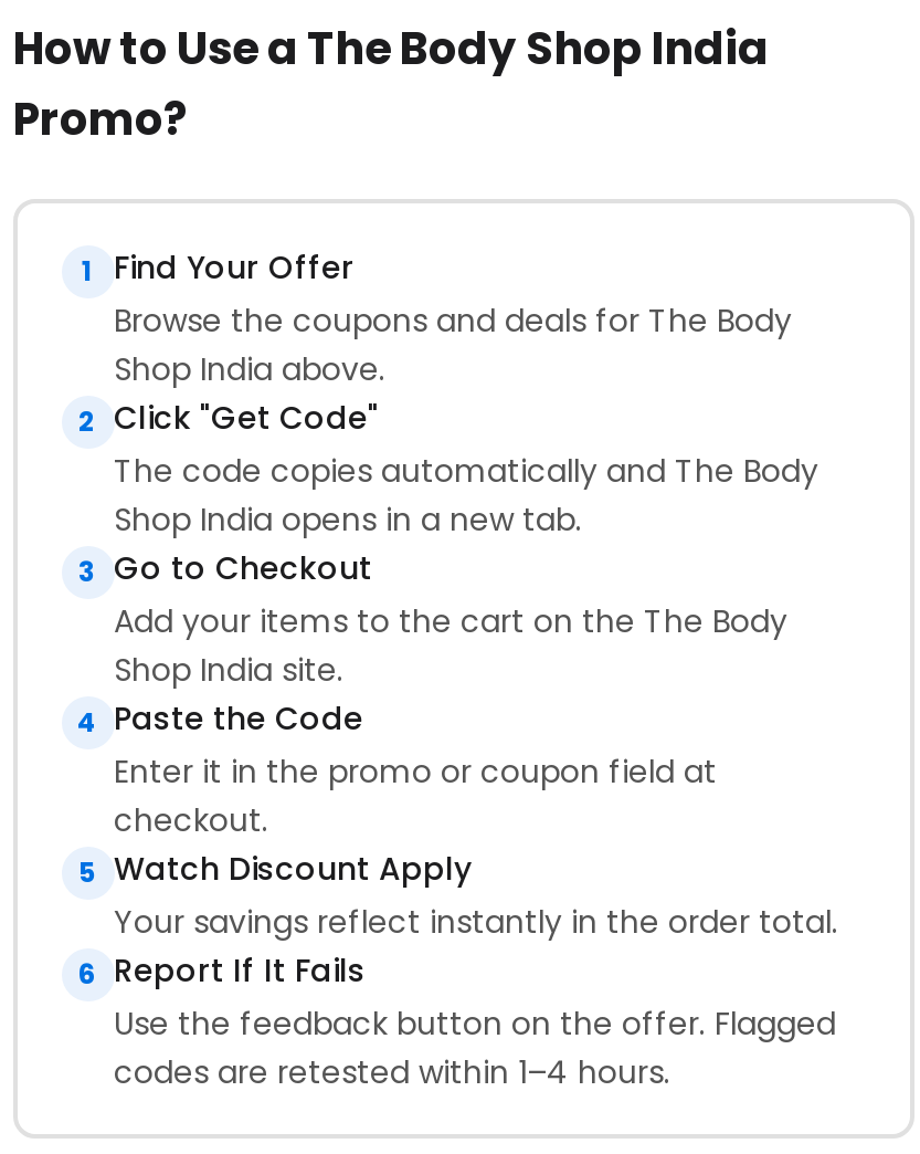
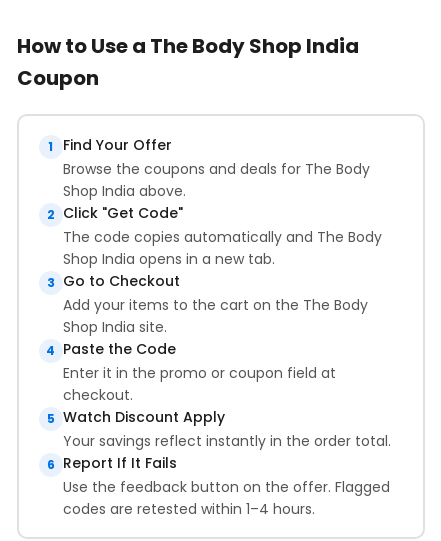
- Promo?
+ Coupon
